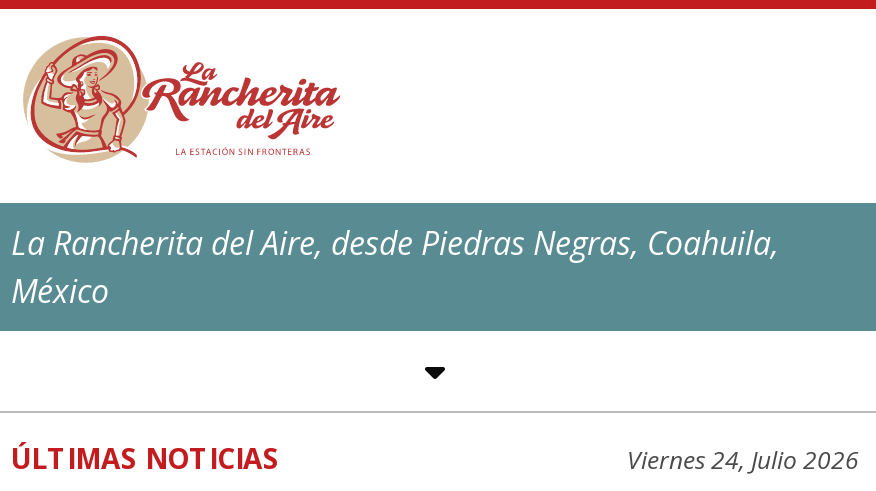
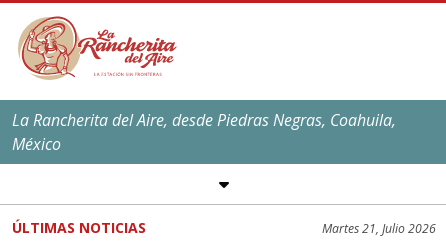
- Viernes 24, Julio 2026
+ Martes 21, Julio 2026
